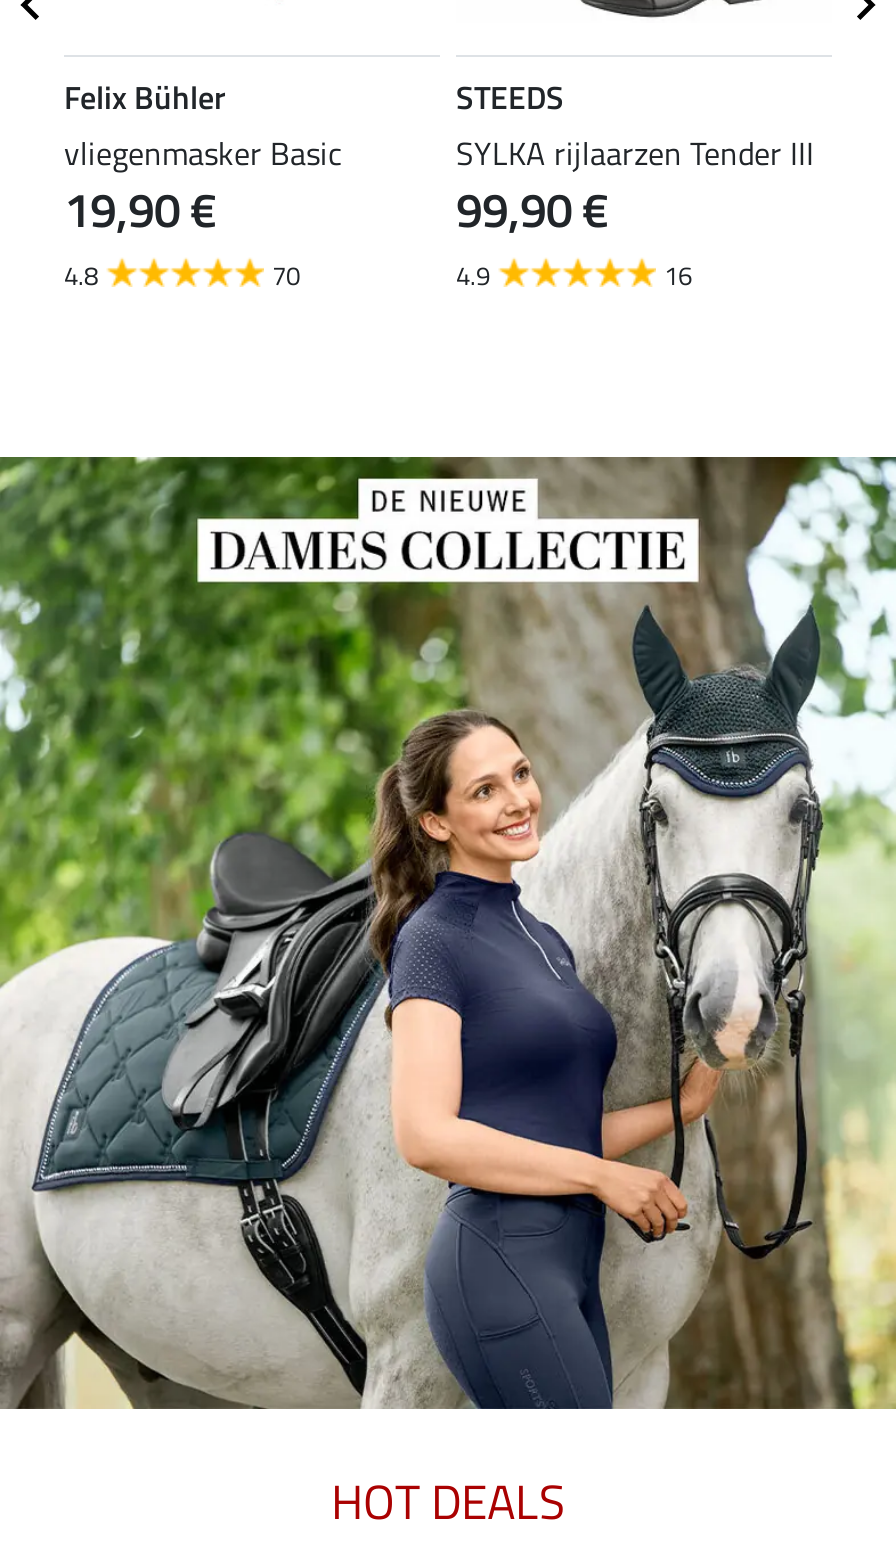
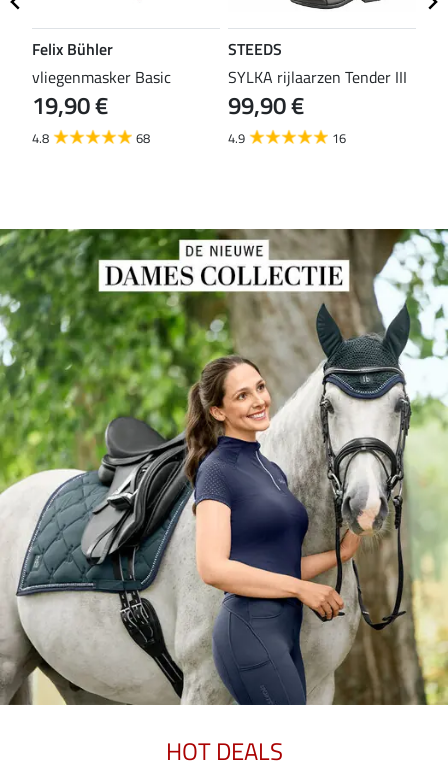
- 70
+ 68
